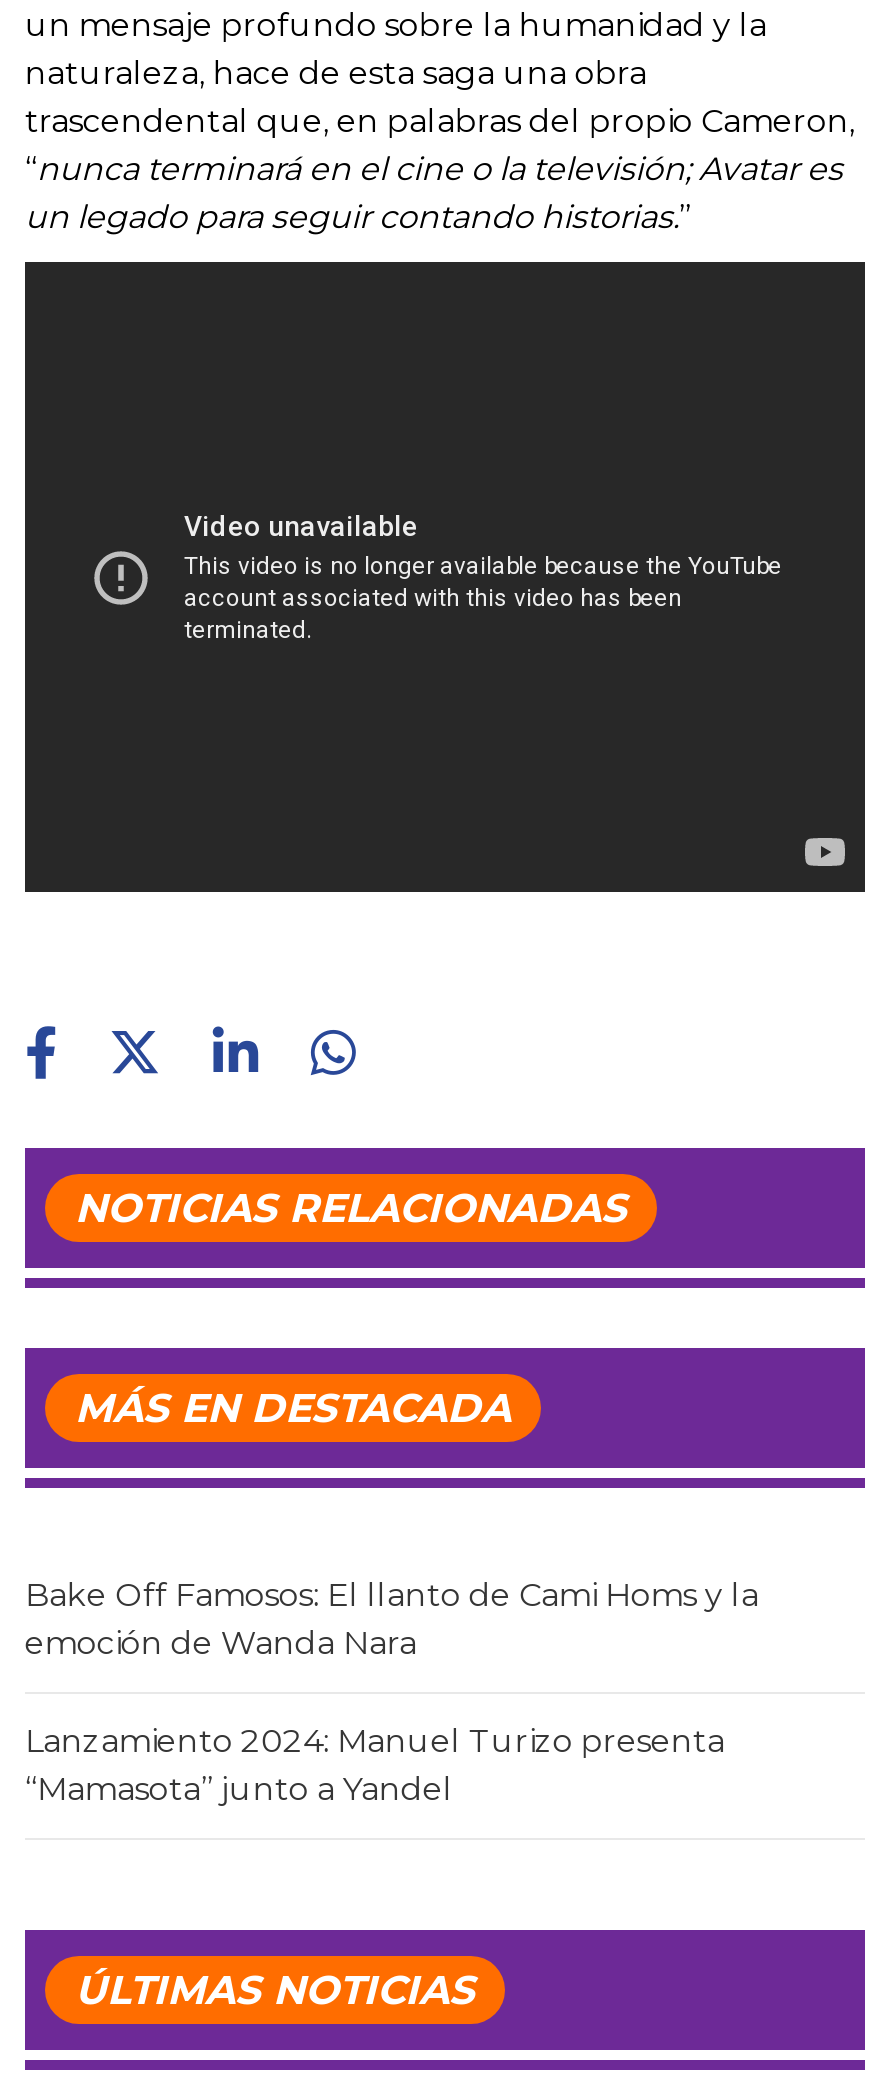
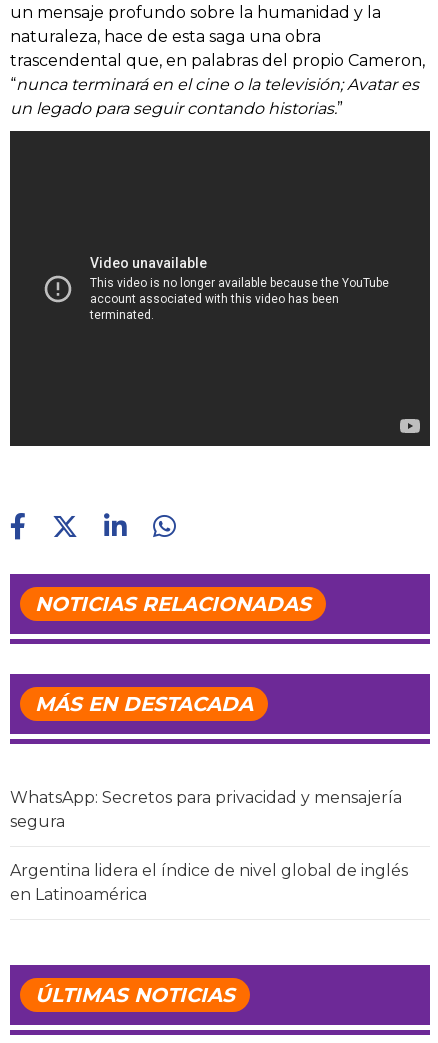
- Bake Off Famosos: El llanto de Cami Homs y la
- emoción de Wanda Nara
+ WhatsApp: Secretos para privacidad y mensajería
+ segura

- Lanzamiento 2024: Manuel Turizo presenta
- “Mamasota” junto a Yandel
+ Argentina lidera el índice de nivel global de inglés
+ en Latinoamérica
